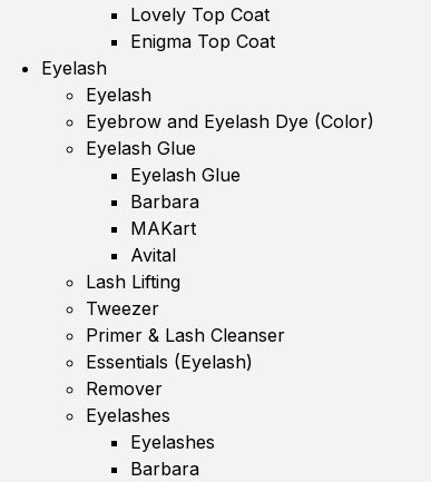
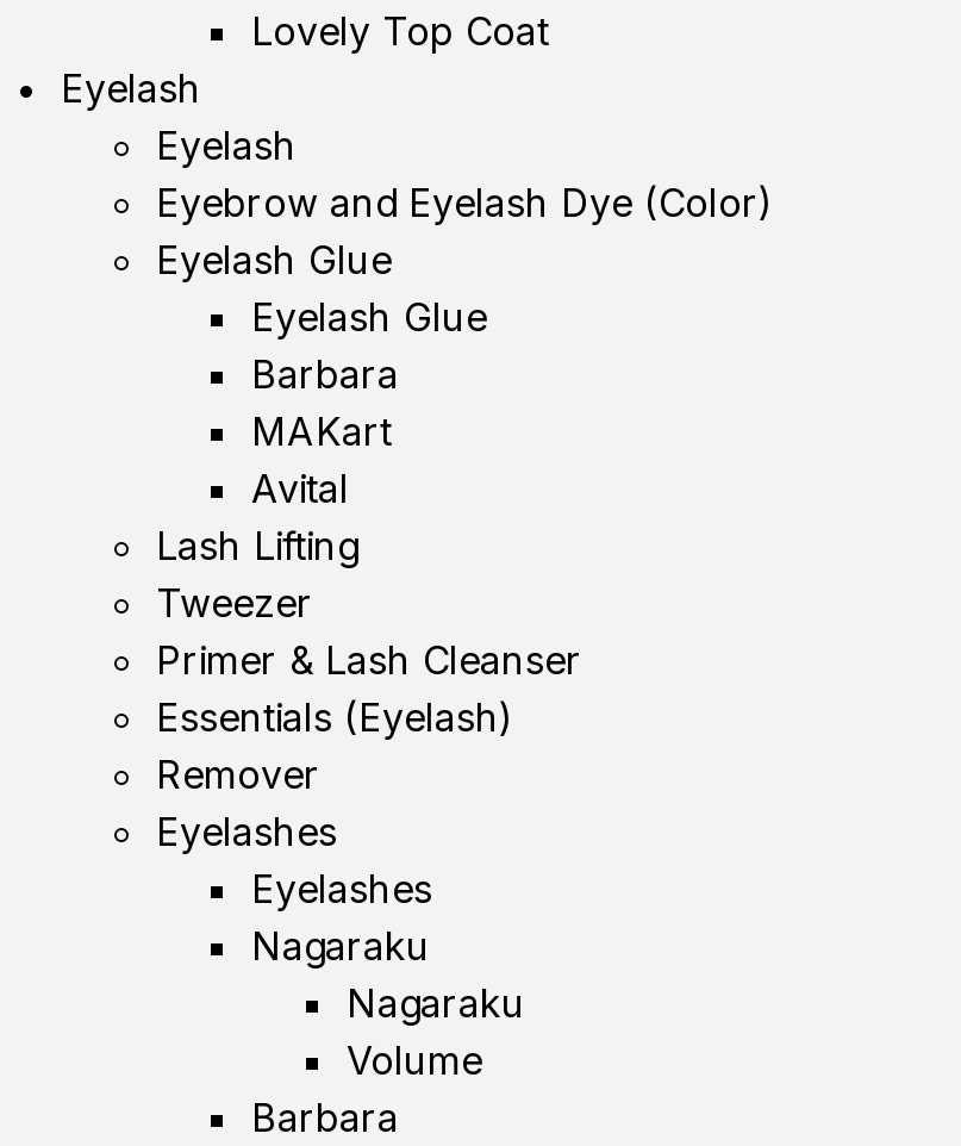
- Enigma Top Coat

moved up: Eyelash | Eyelash | Eyebrow and Eyelash Dye (Color) | ... | Eyelashes | Eyelashes

+ Nagaraku
+ Nagaraku
+ Volume
